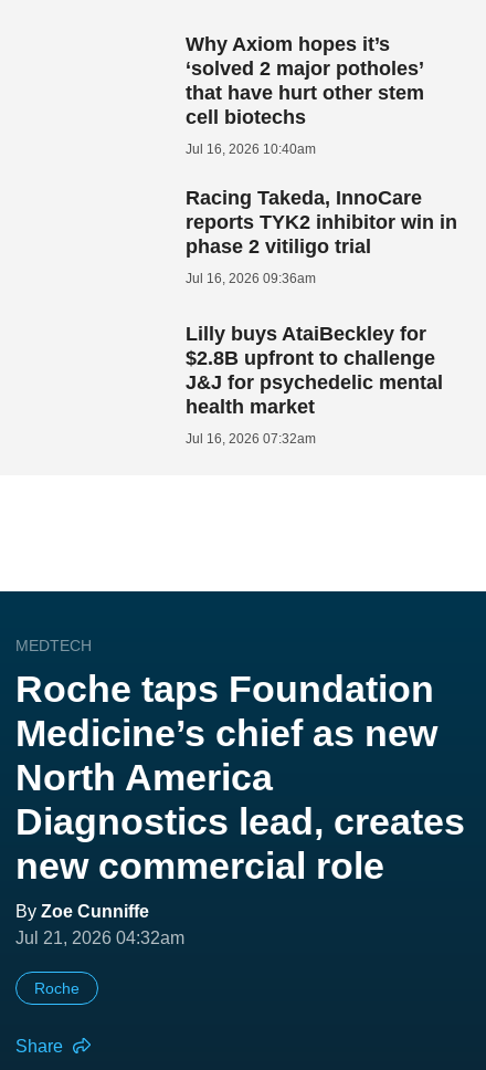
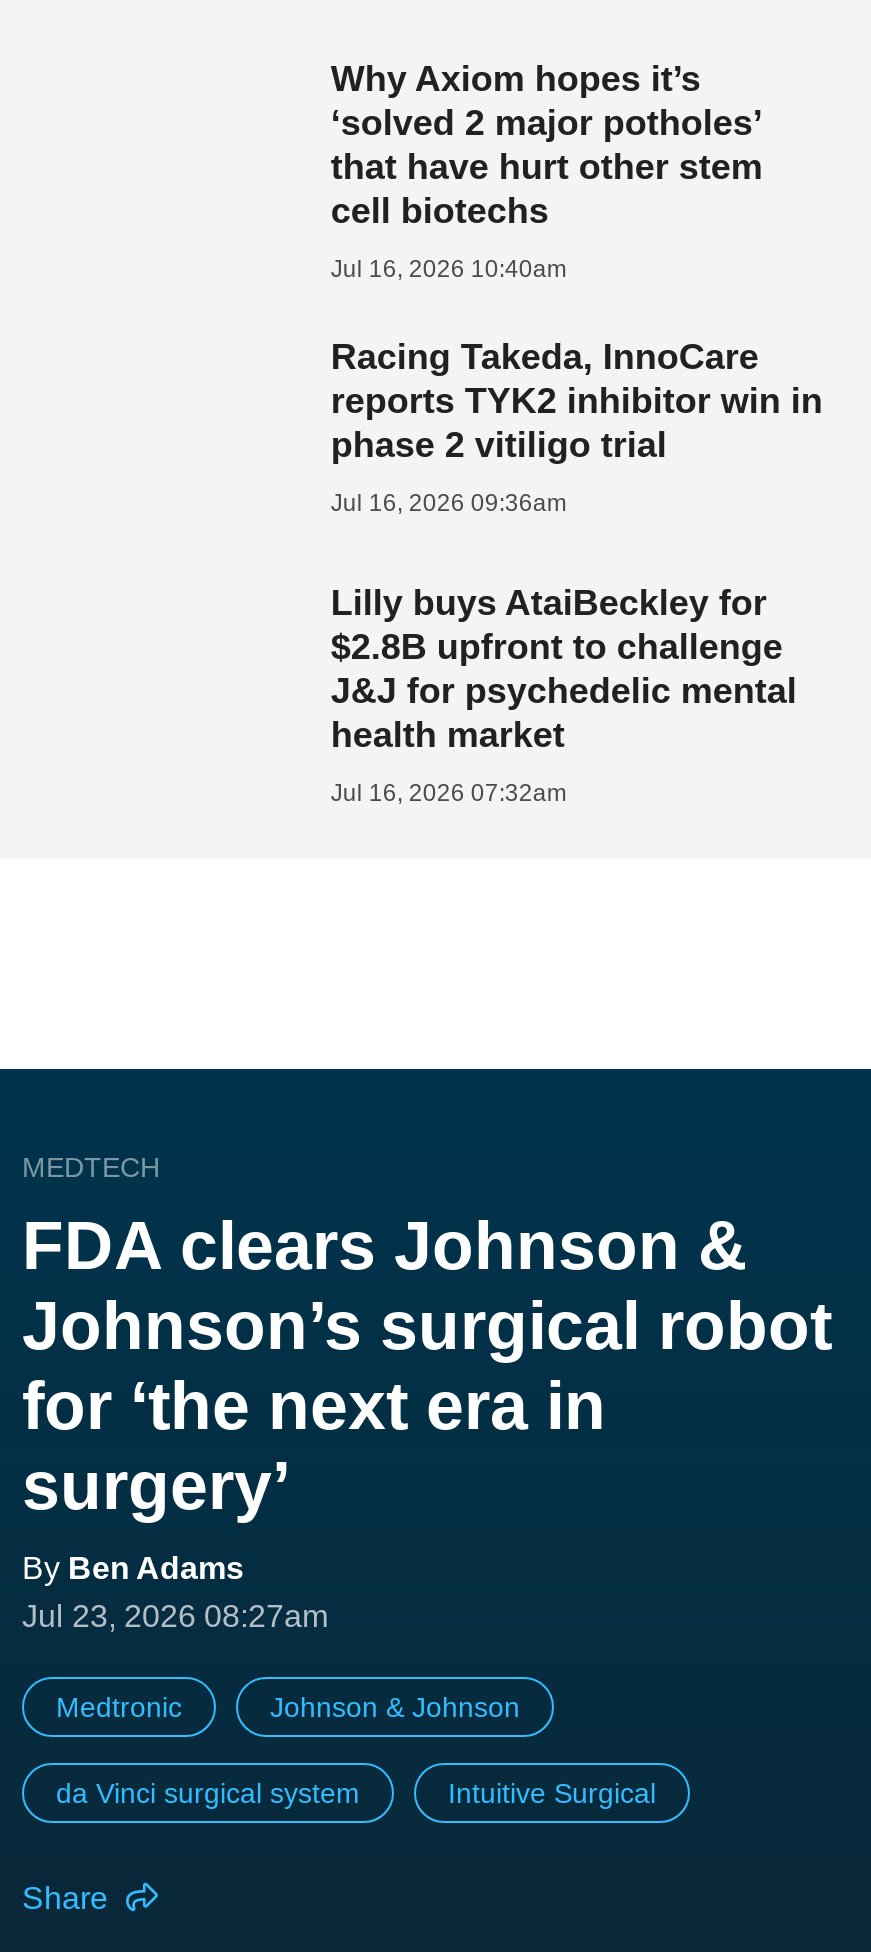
- Roche taps Foundation
- Medicine’s chief as new
- North America
- Diagnostics lead, creates
- new commercial role
- By Zoe Cunniffe
- Jul 21, 2026 04:32am
- Roche
+ FDA clears Johnson &
+ Johnson’s surgical robot
+ for ‘the next era in
+ surgery’
+ By Ben Adams
+ Jul 23, 2026 08:27am
+ Medtronic
+ Johnson & Johnson
+ da Vinci surgical system
+ Intuitive Surgical
